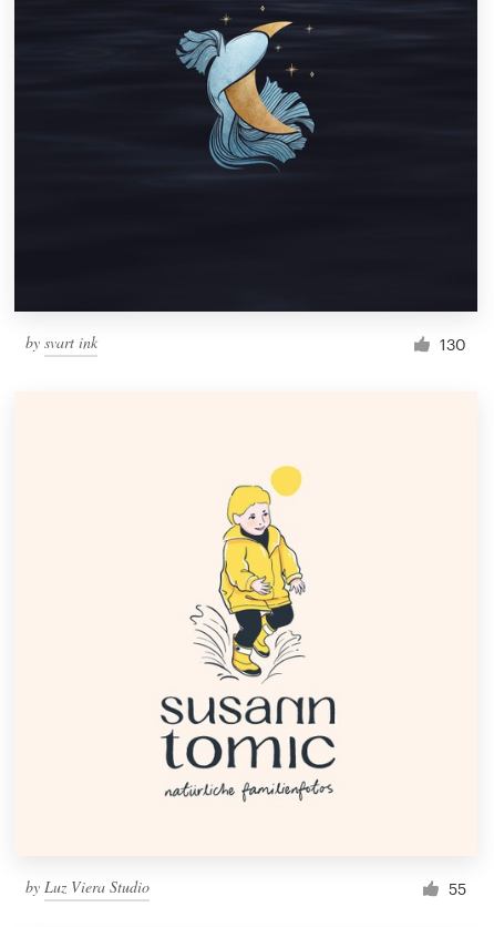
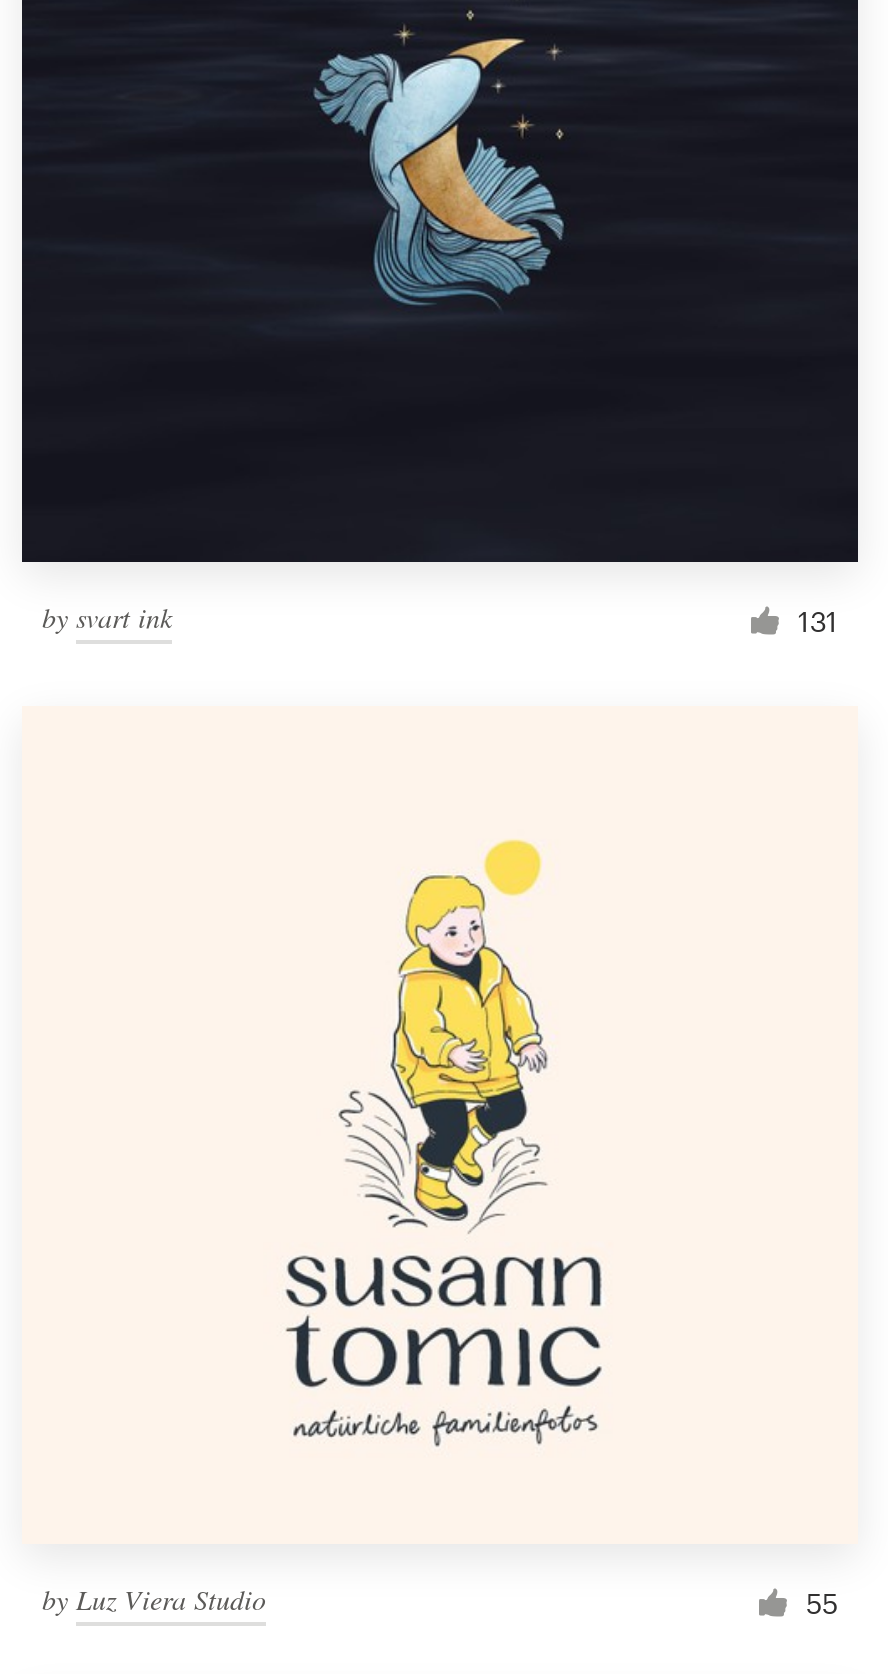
- 130
+ 131
